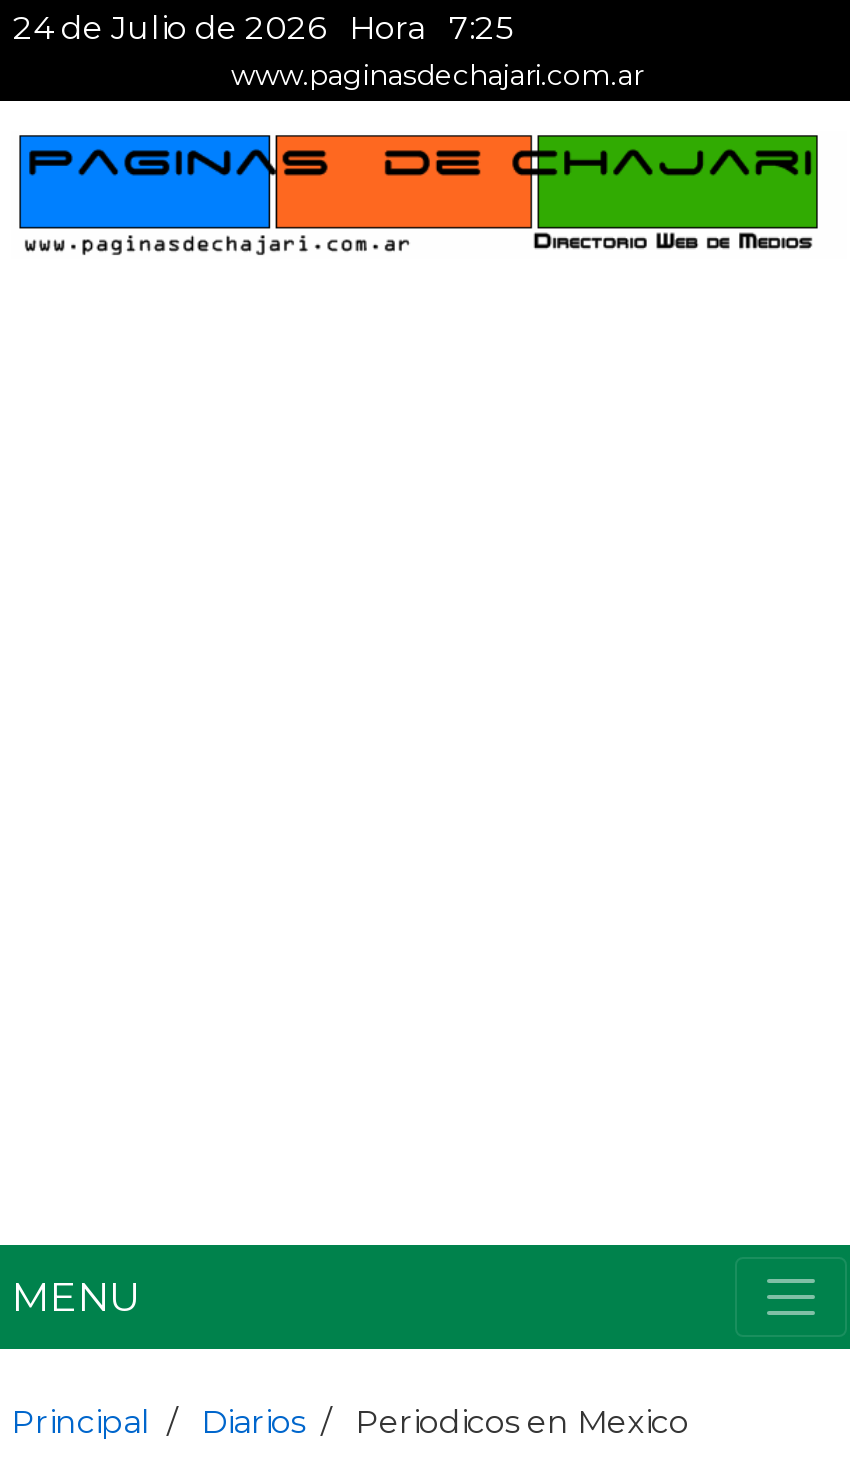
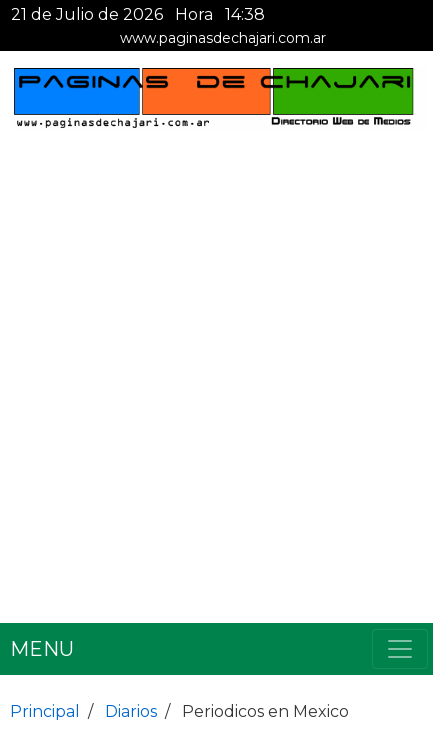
- 24 de Julio de 2026
+ 21 de Julio de 2026

- Hora 7:25
+ Hora 14:38
